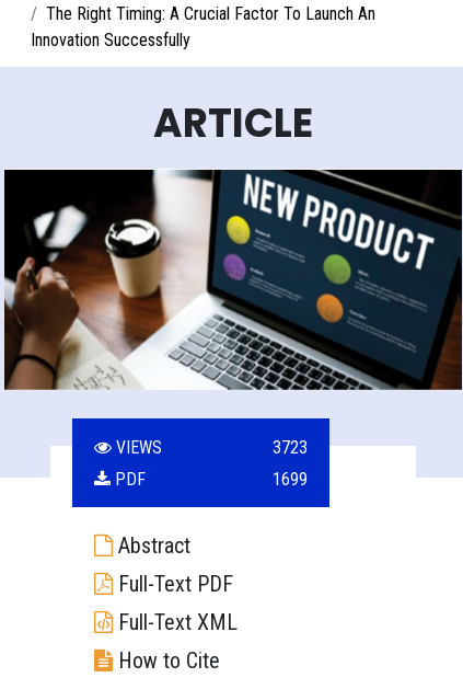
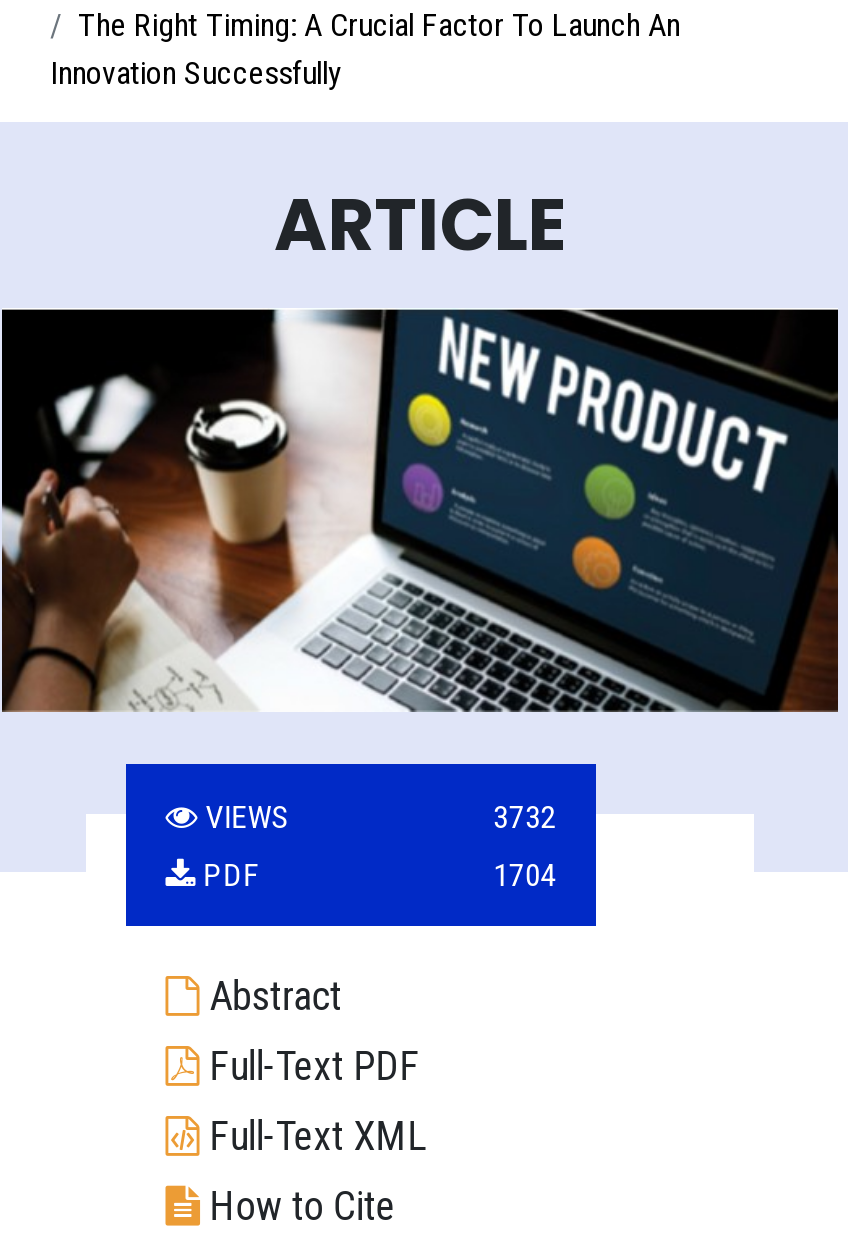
- 3723
+ 3732

- 1699
+ 1704
